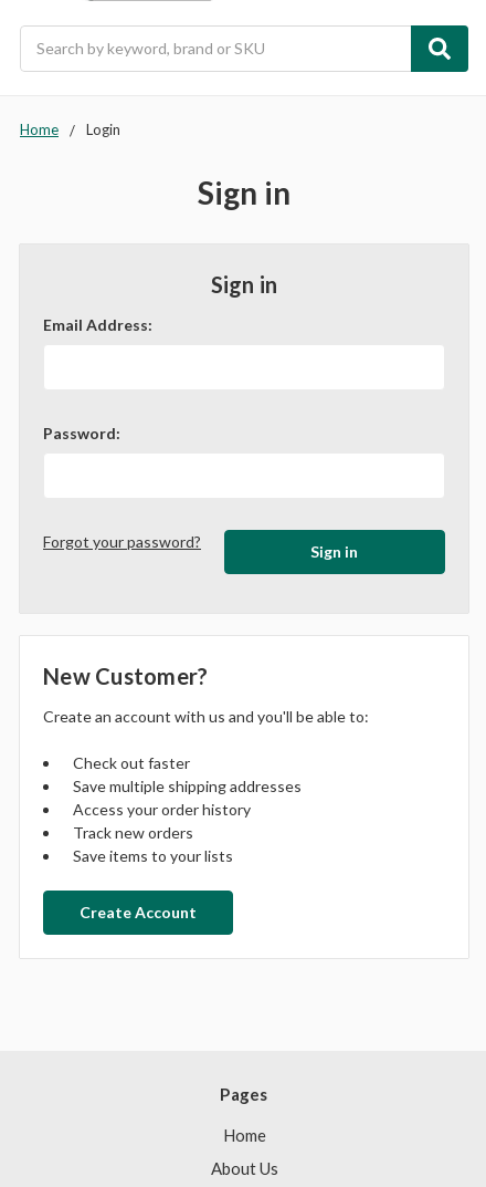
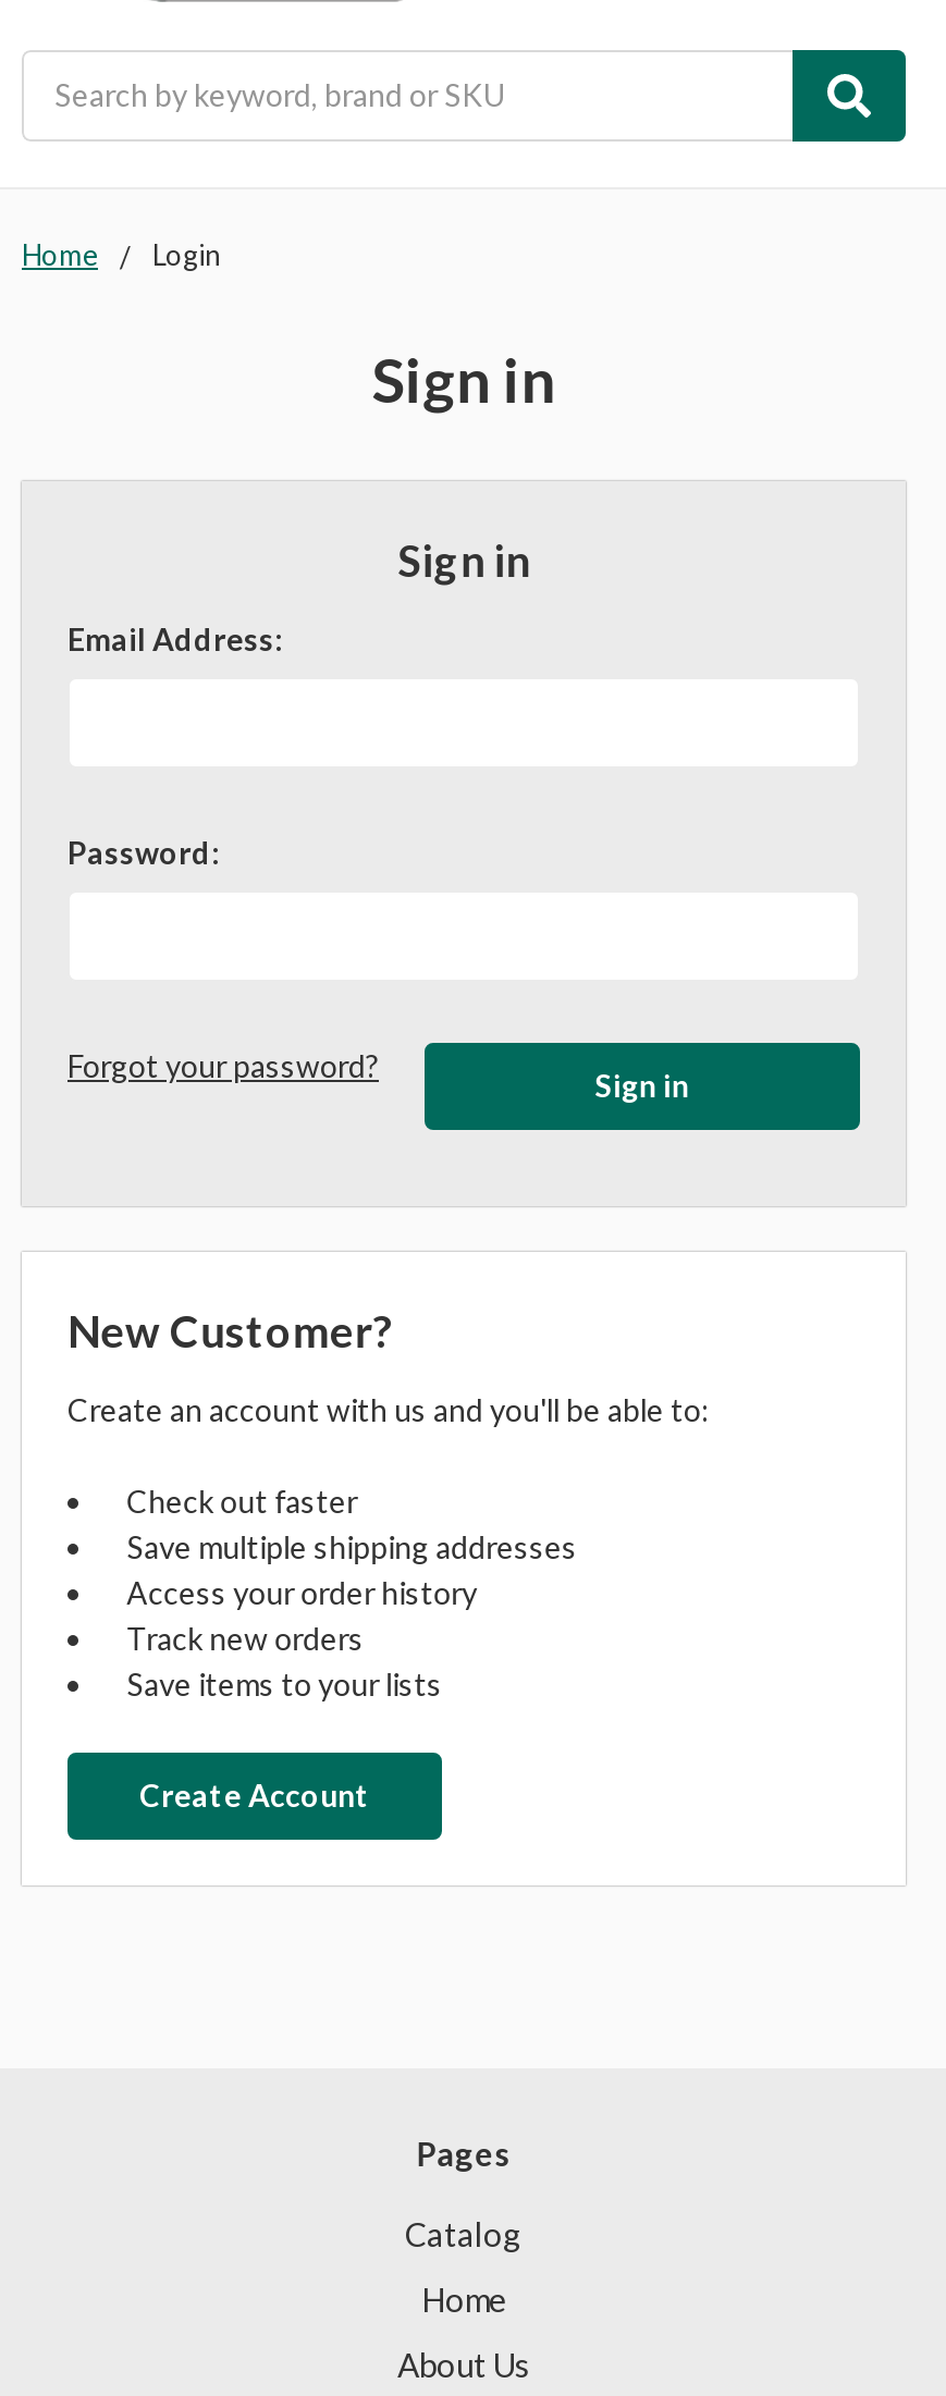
+ Catalog
